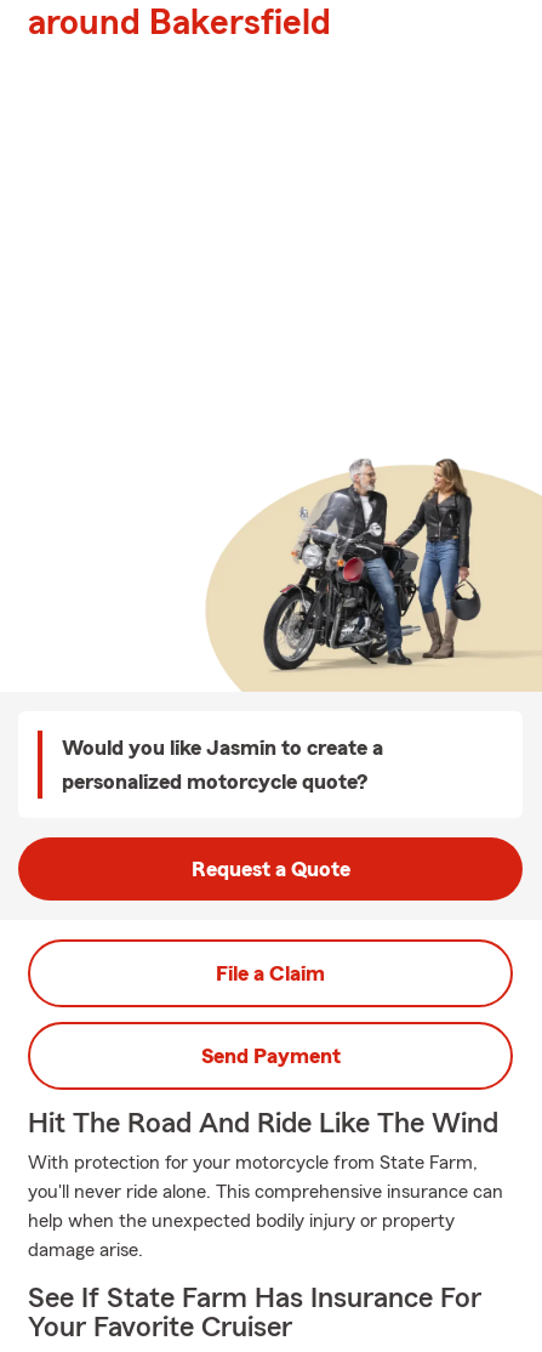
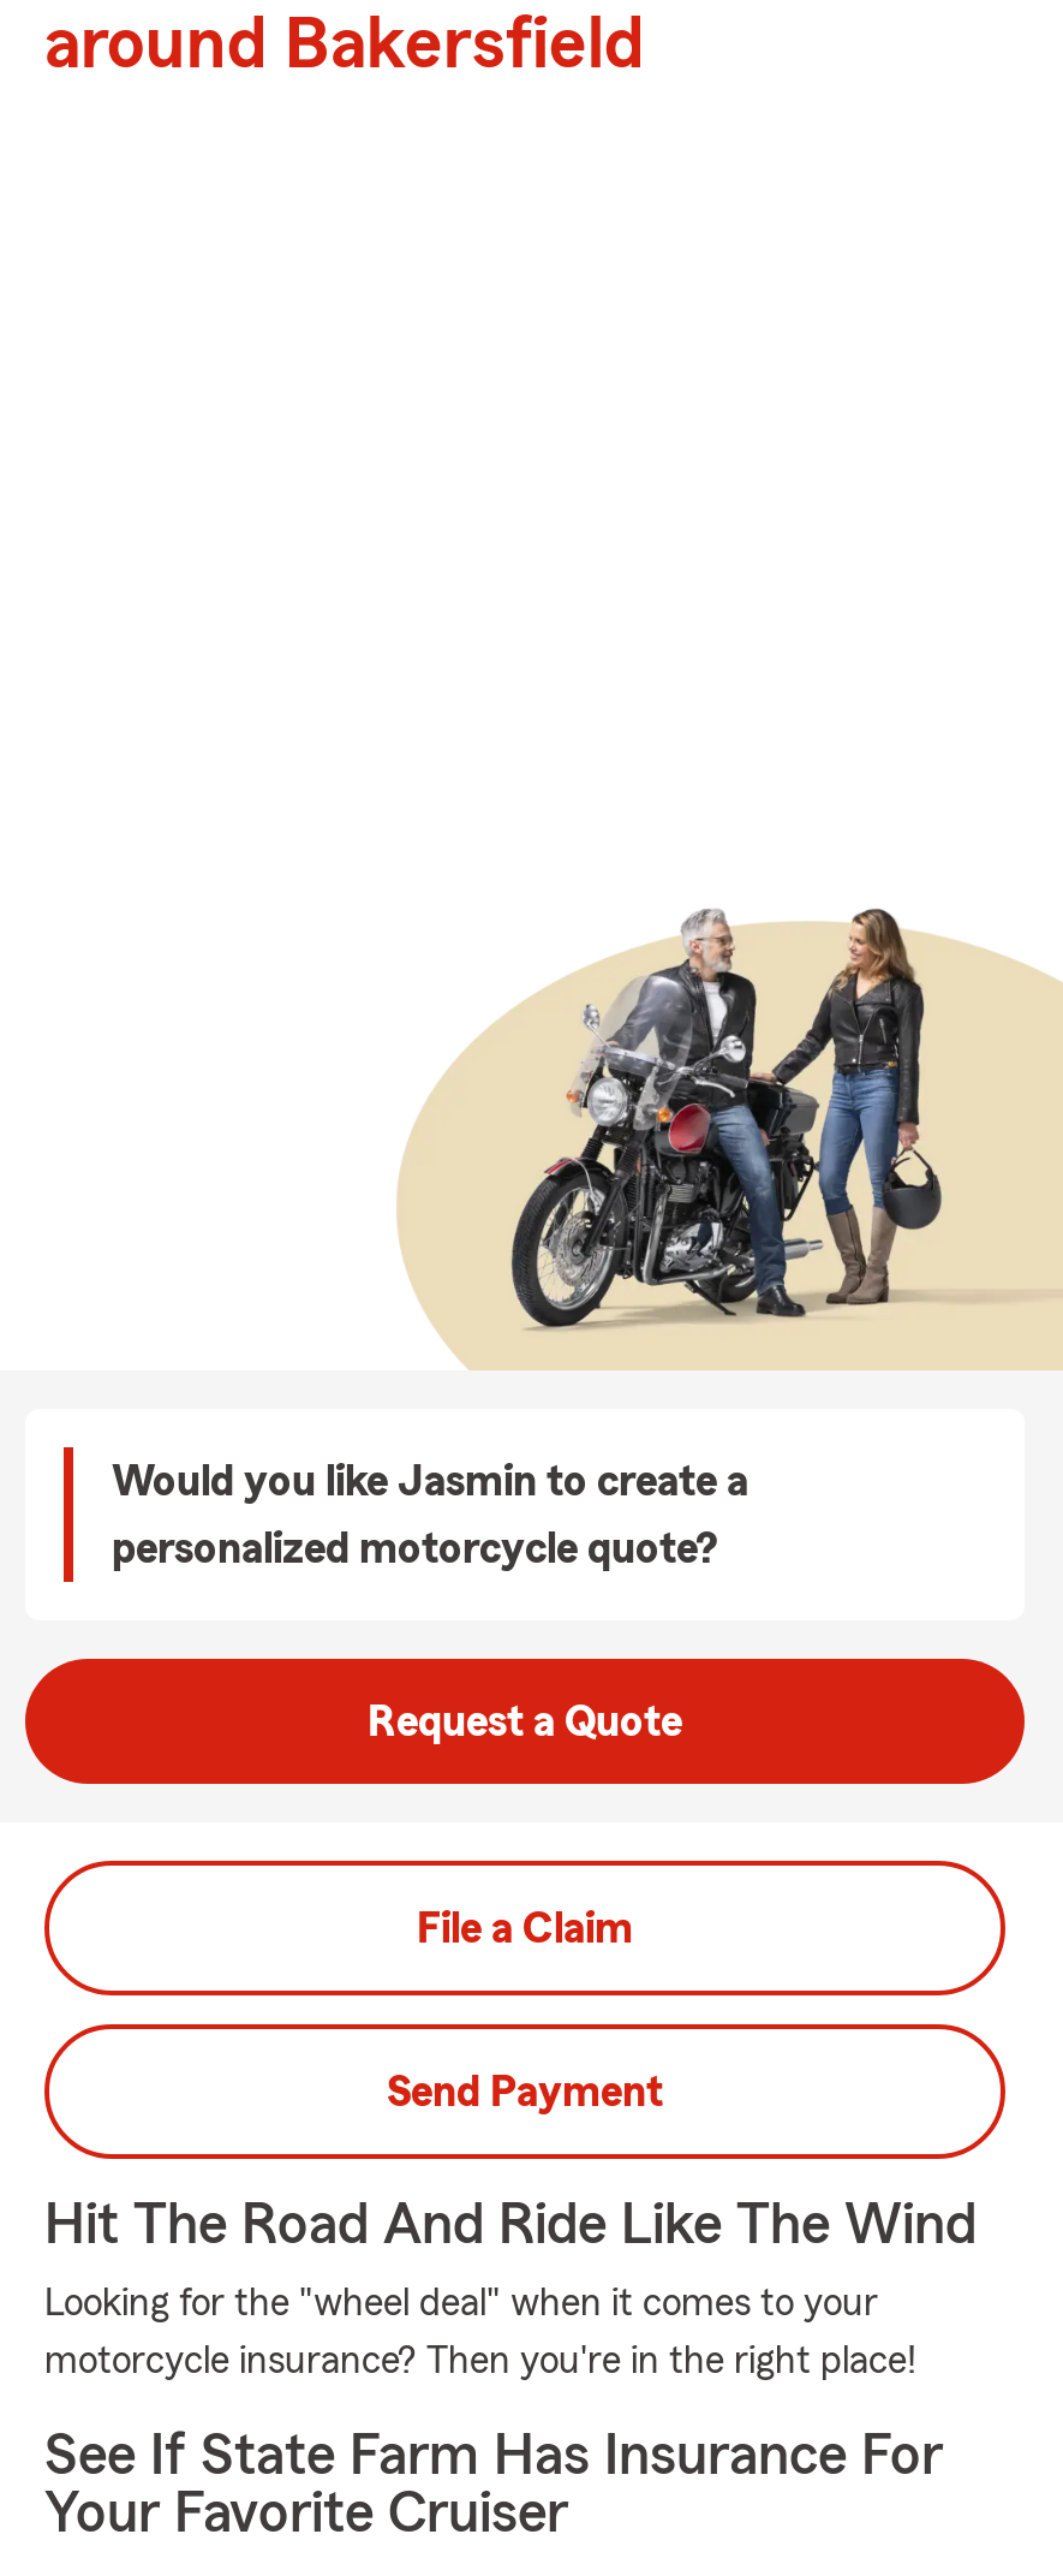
- With protection for your motorcycle from State Farm,
- you'll never ride alone. This comprehensive insurance can
- help when the unexpected bodily injury or property
- damage arise.
+ Looking for the "wheel deal" when it comes to your
+ motorcycle insurance? Then you're in the right place!
